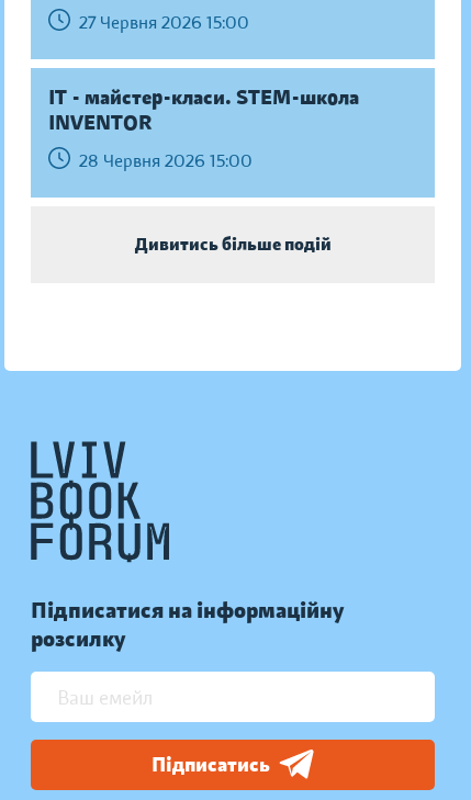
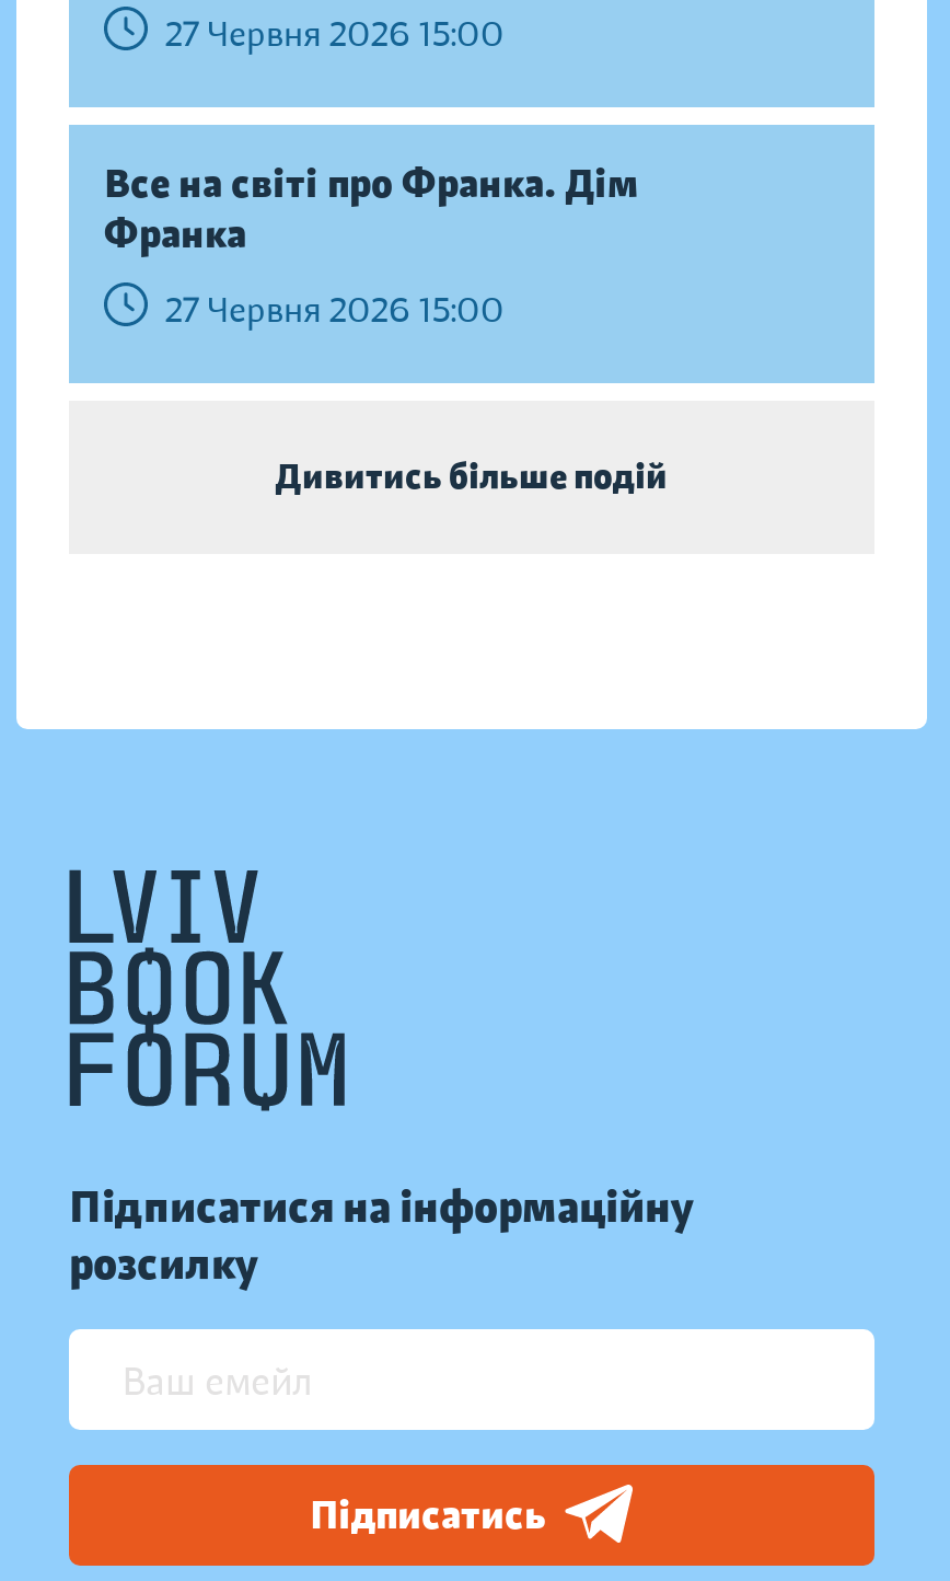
- IT - майстер-класи. STEM-школа
- INVENTOR
+ Все на світі про Франка. Дім
+ Франка

- 28 Червня 2026 15:00
+ 27 Червня 2026 15:00
